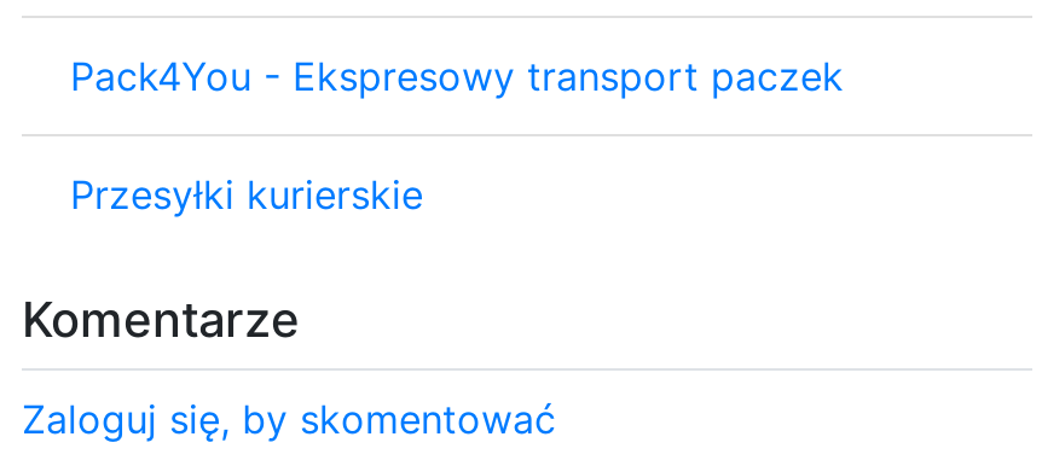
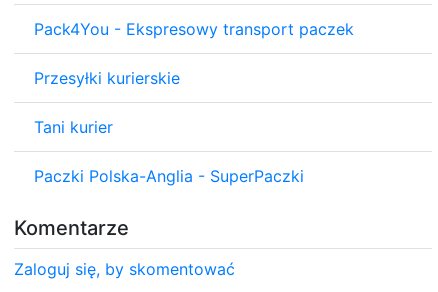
+ Tani kurier
+ Paczki Polska-Anglia - SuperPaczki
